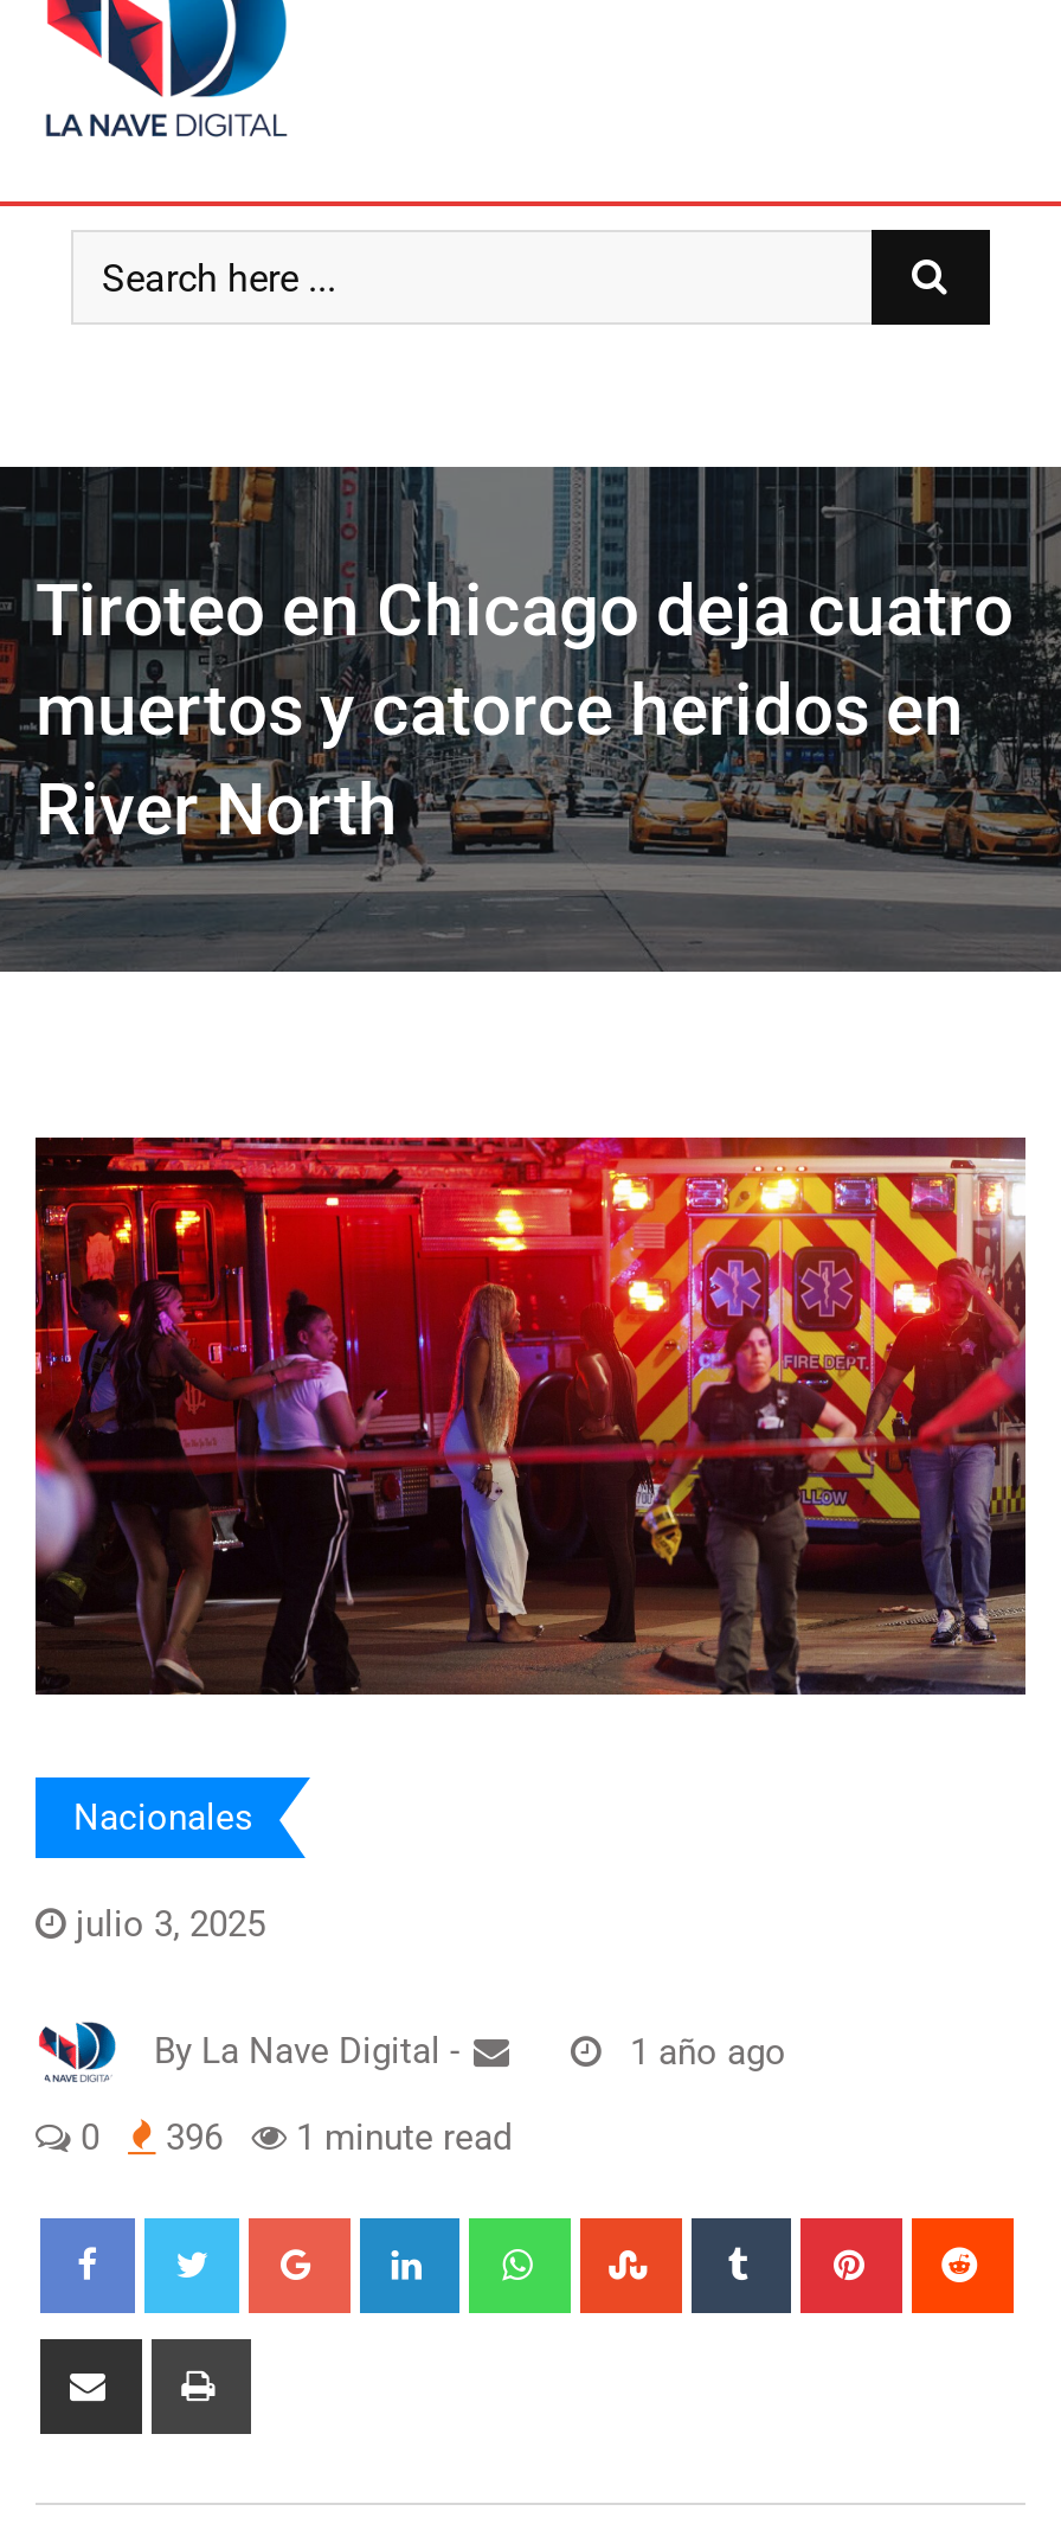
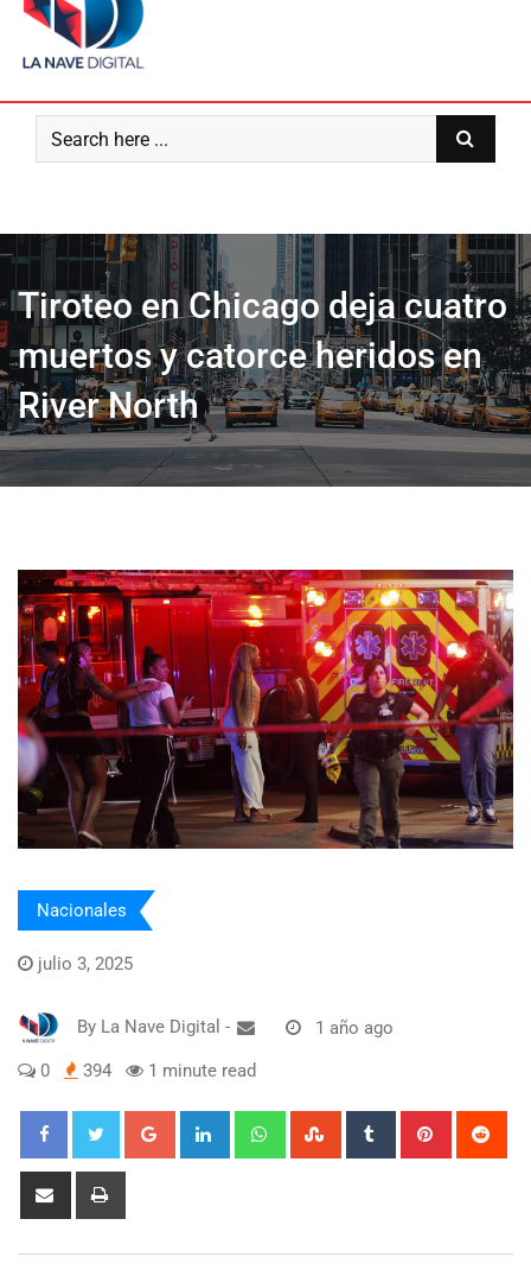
- 0 396 1 minute read
+ 0 394 1 minute read
